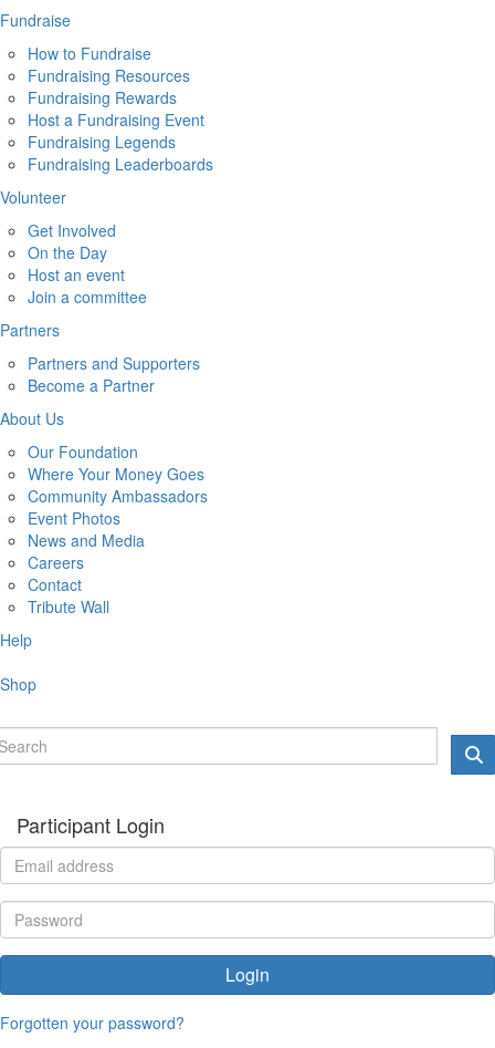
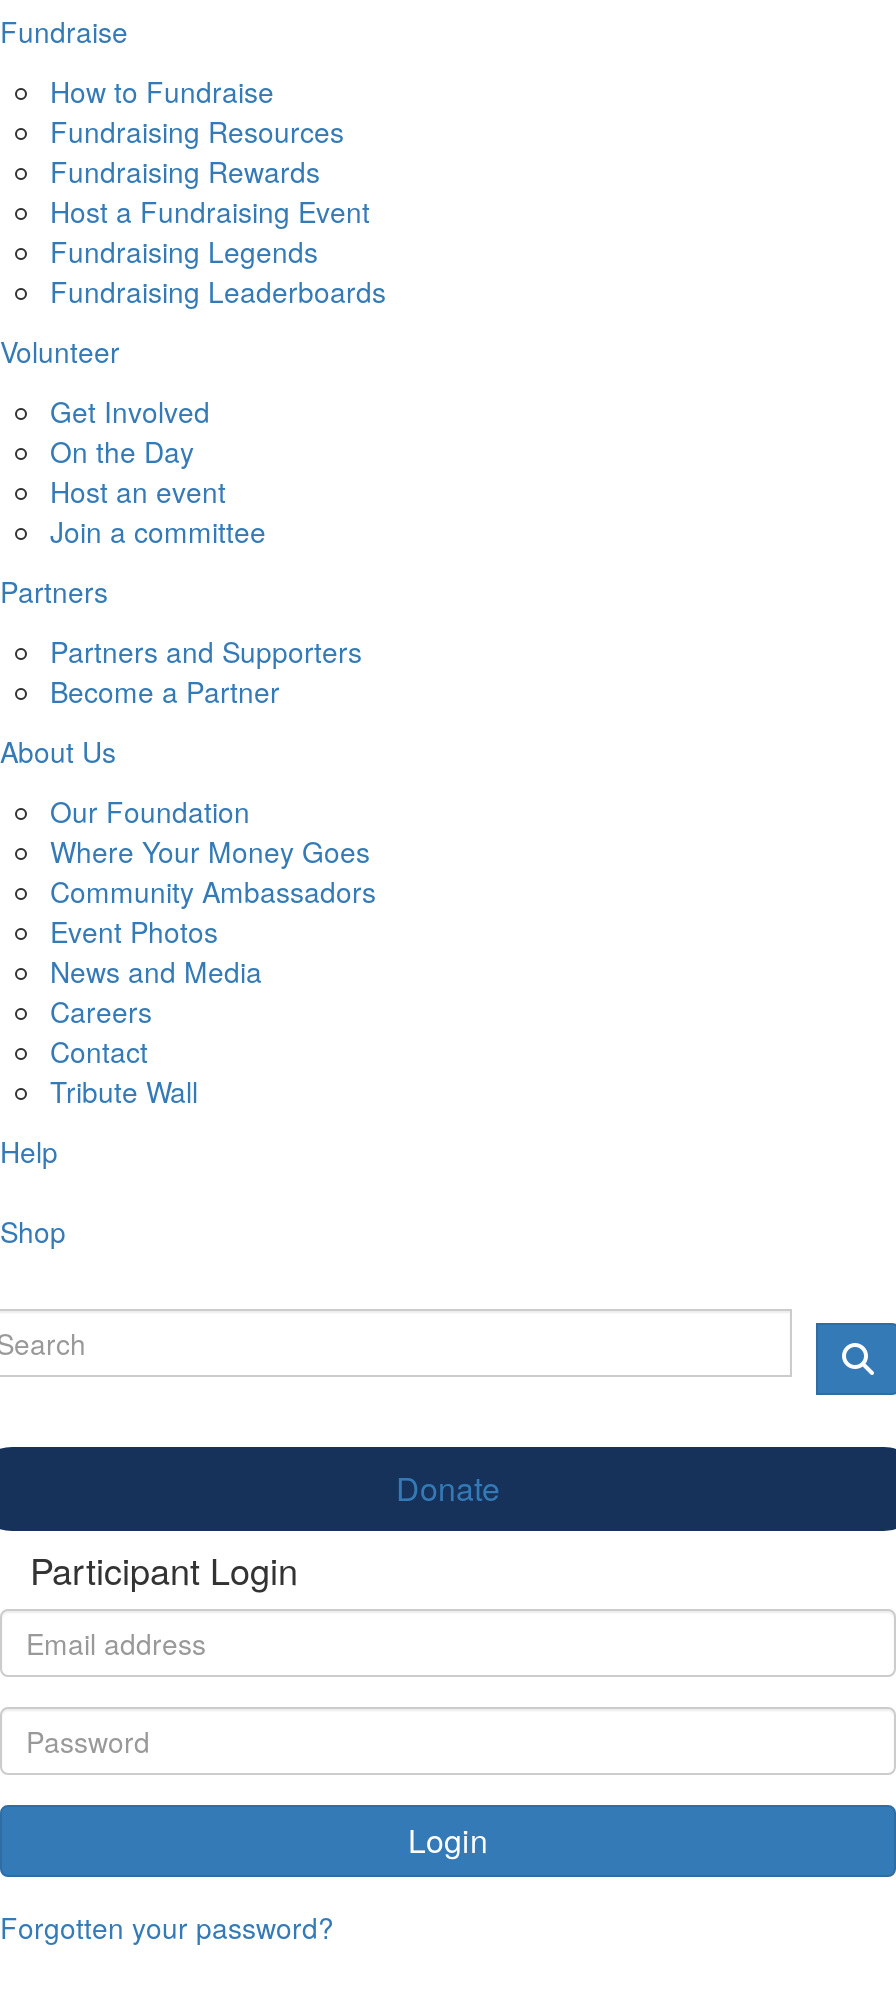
+ Donate
